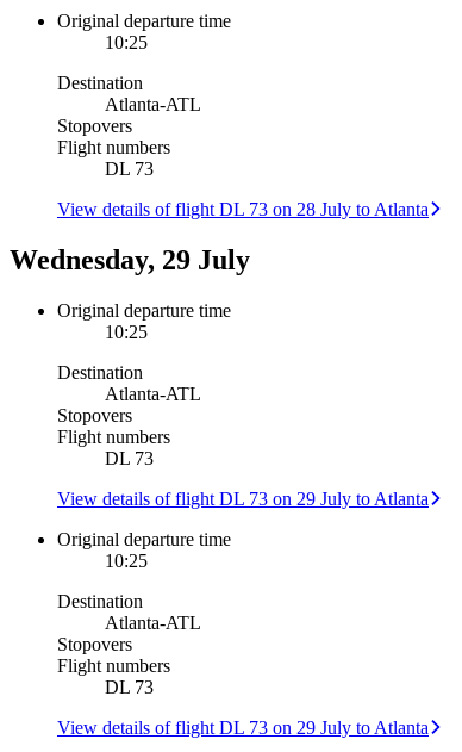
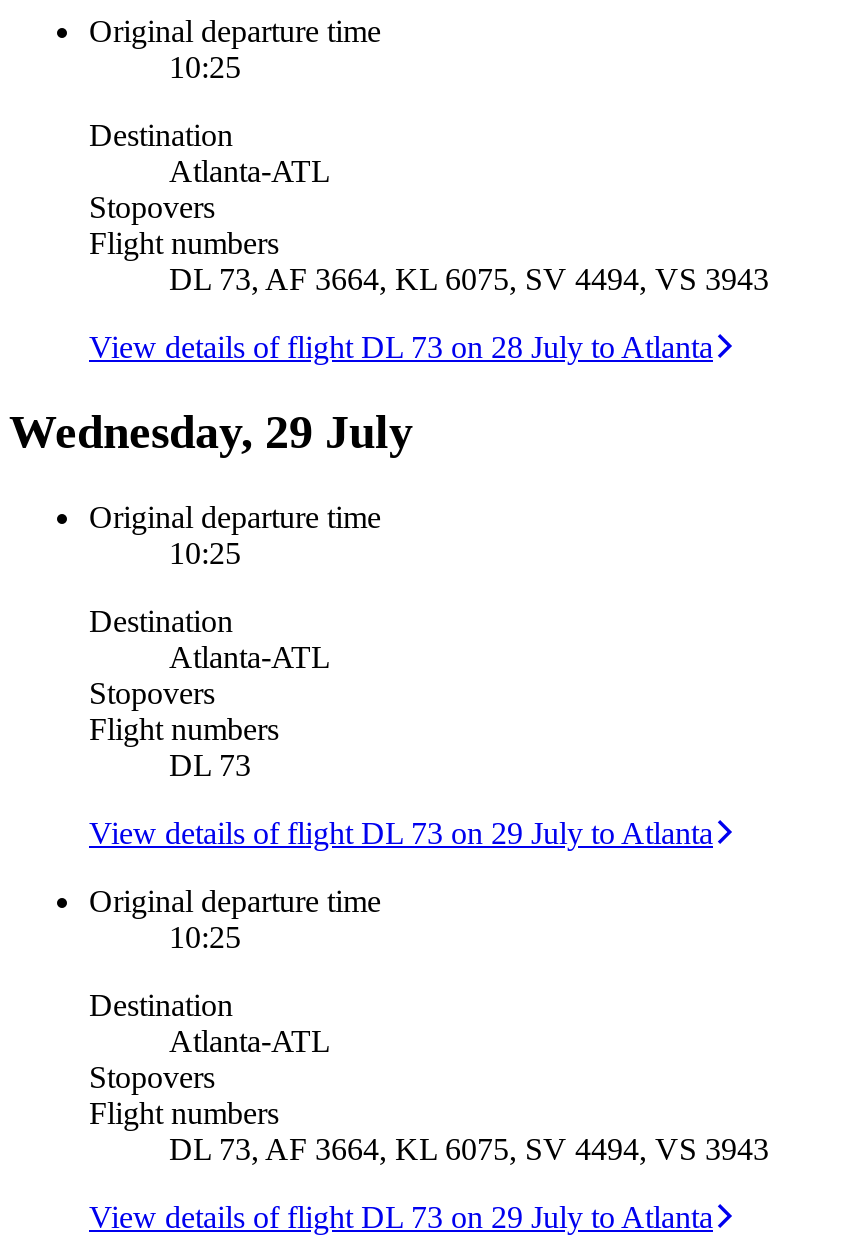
- DL 73
+ DL 73, AF 3664, KL 6075, SV 4494, VS 3943

- DL 73
+ DL 73, AF 3664, KL 6075, SV 4494, VS 3943
